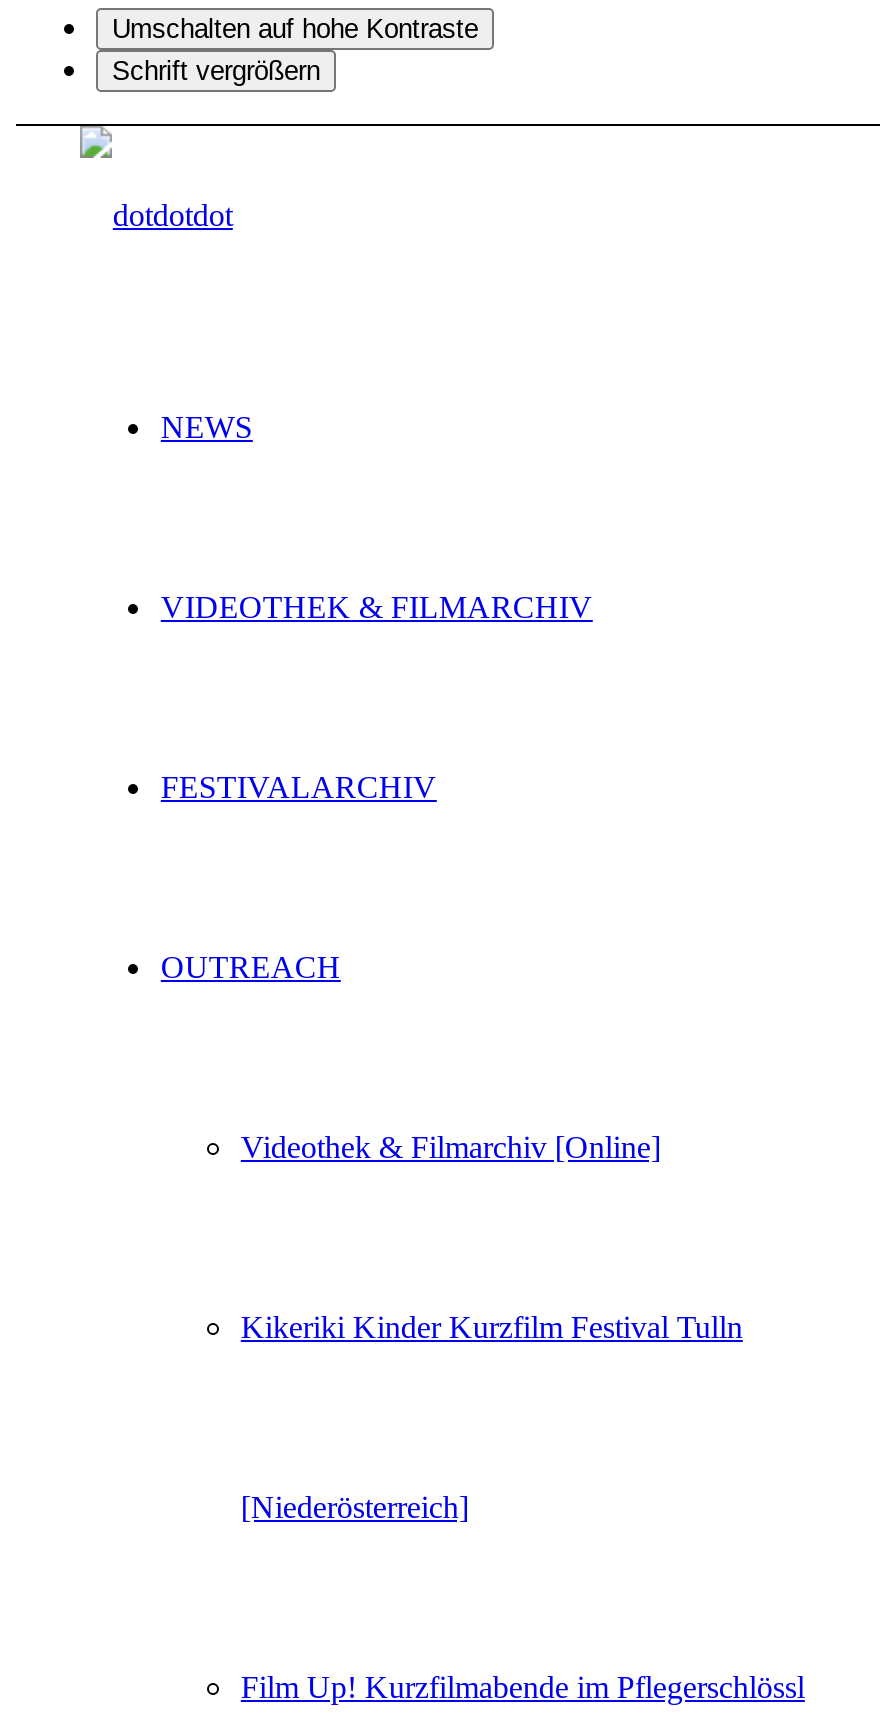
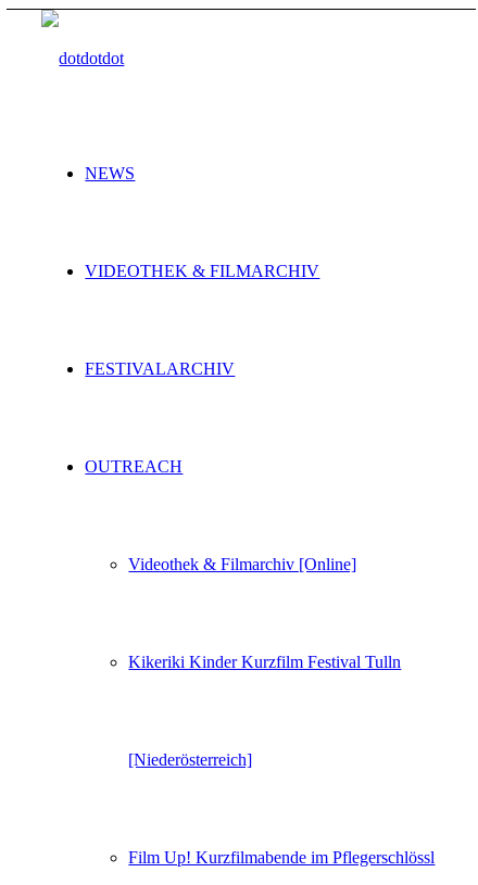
- Umschalten auf hohe Kontraste
- Schrift vergrößern
